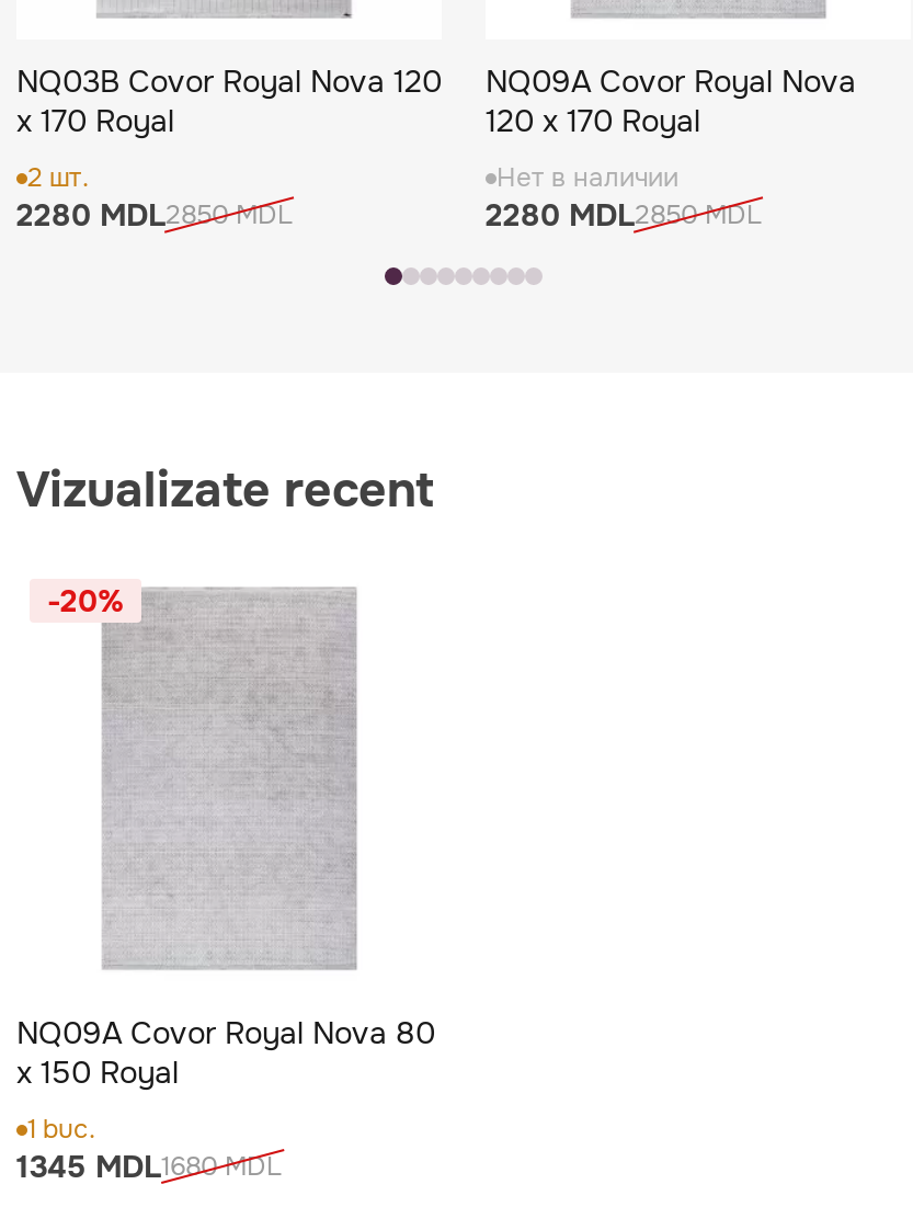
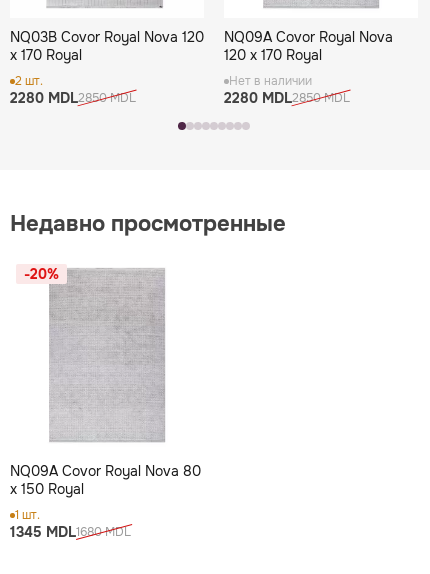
- Vizualizate recent
+ Недавно просмотренные

- 1 buc.
+ 1 шт.
